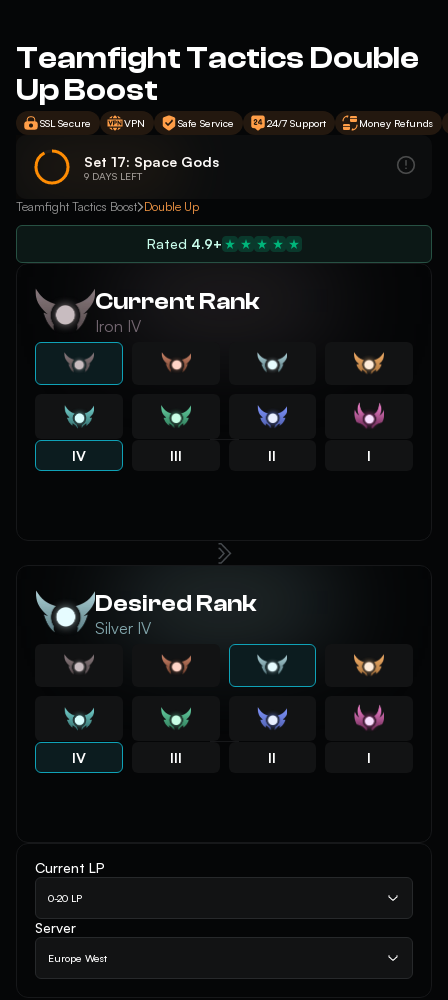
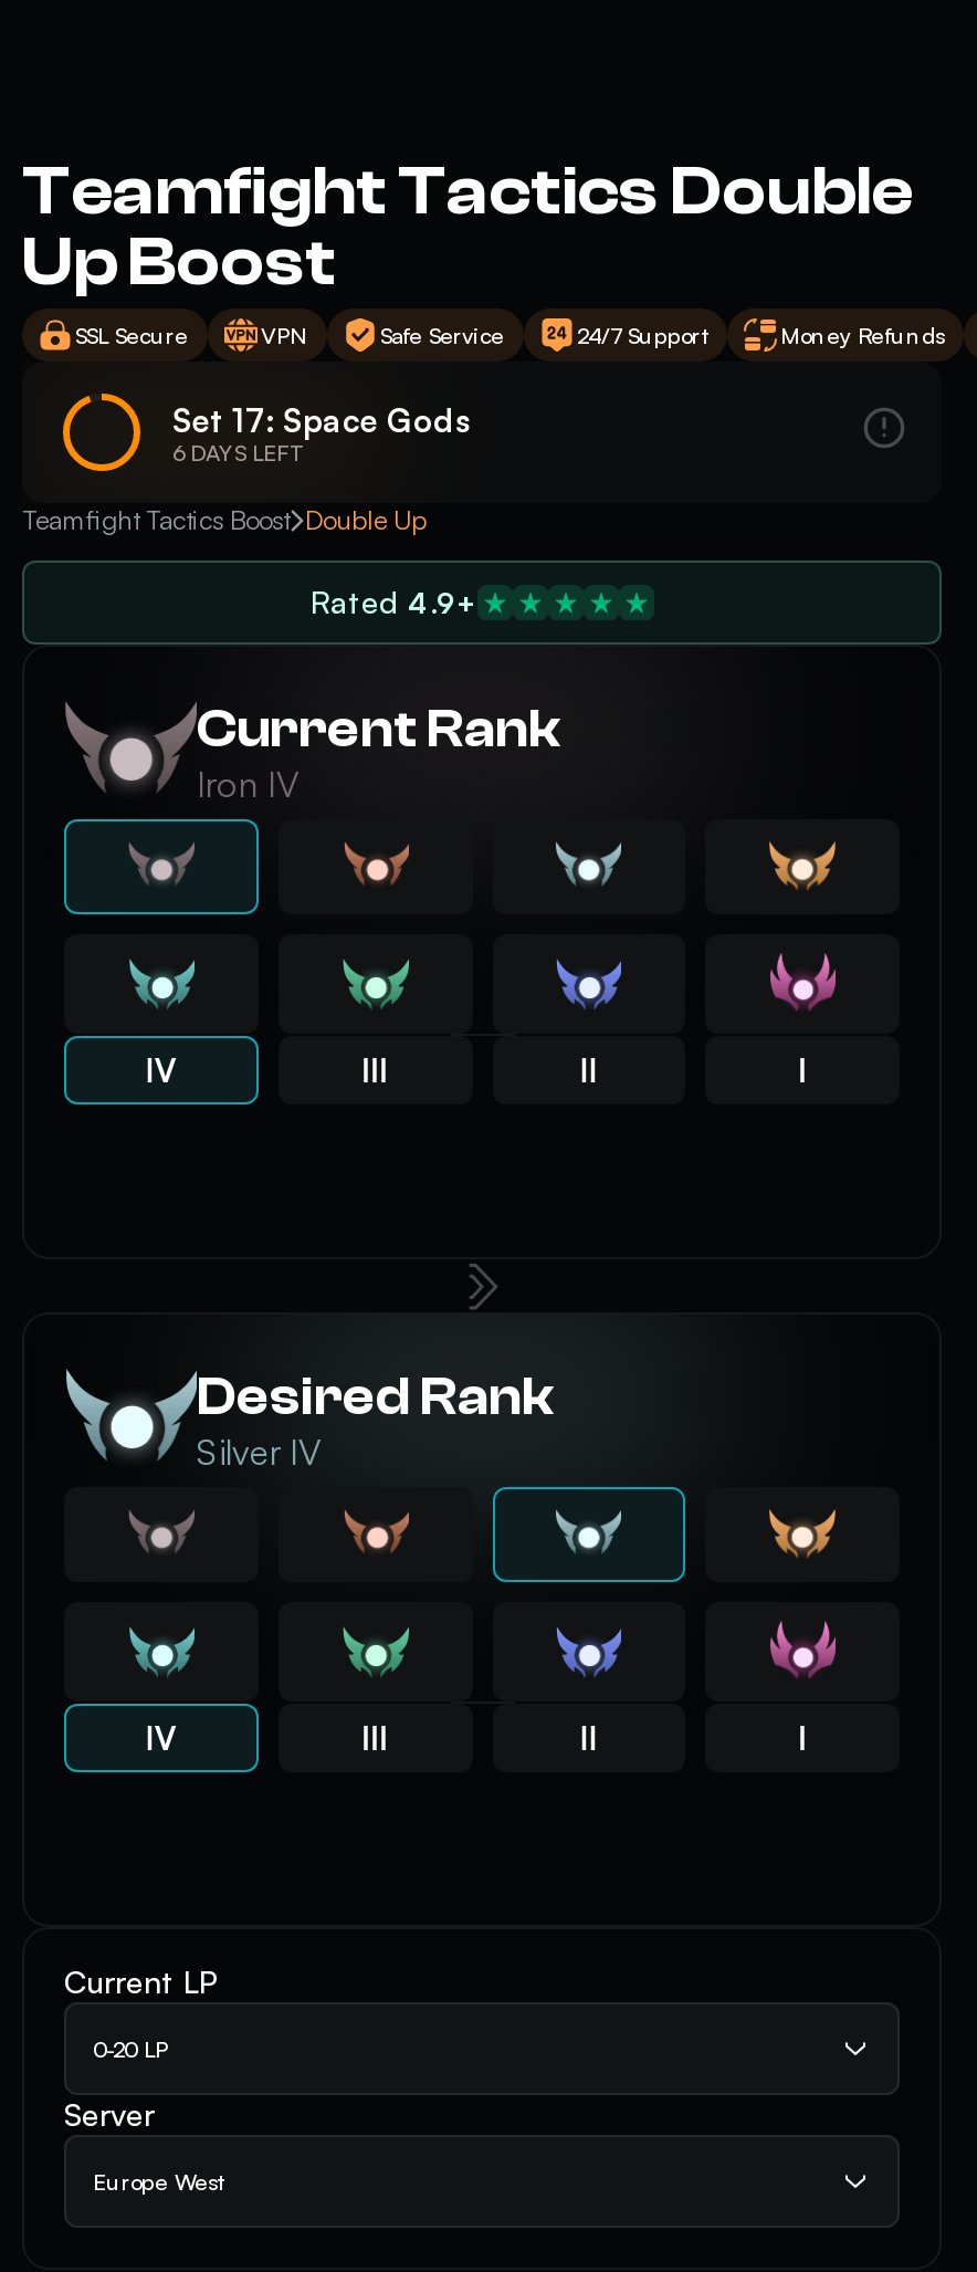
- 9 DAYS LEFT
+ 6 DAYS LEFT
